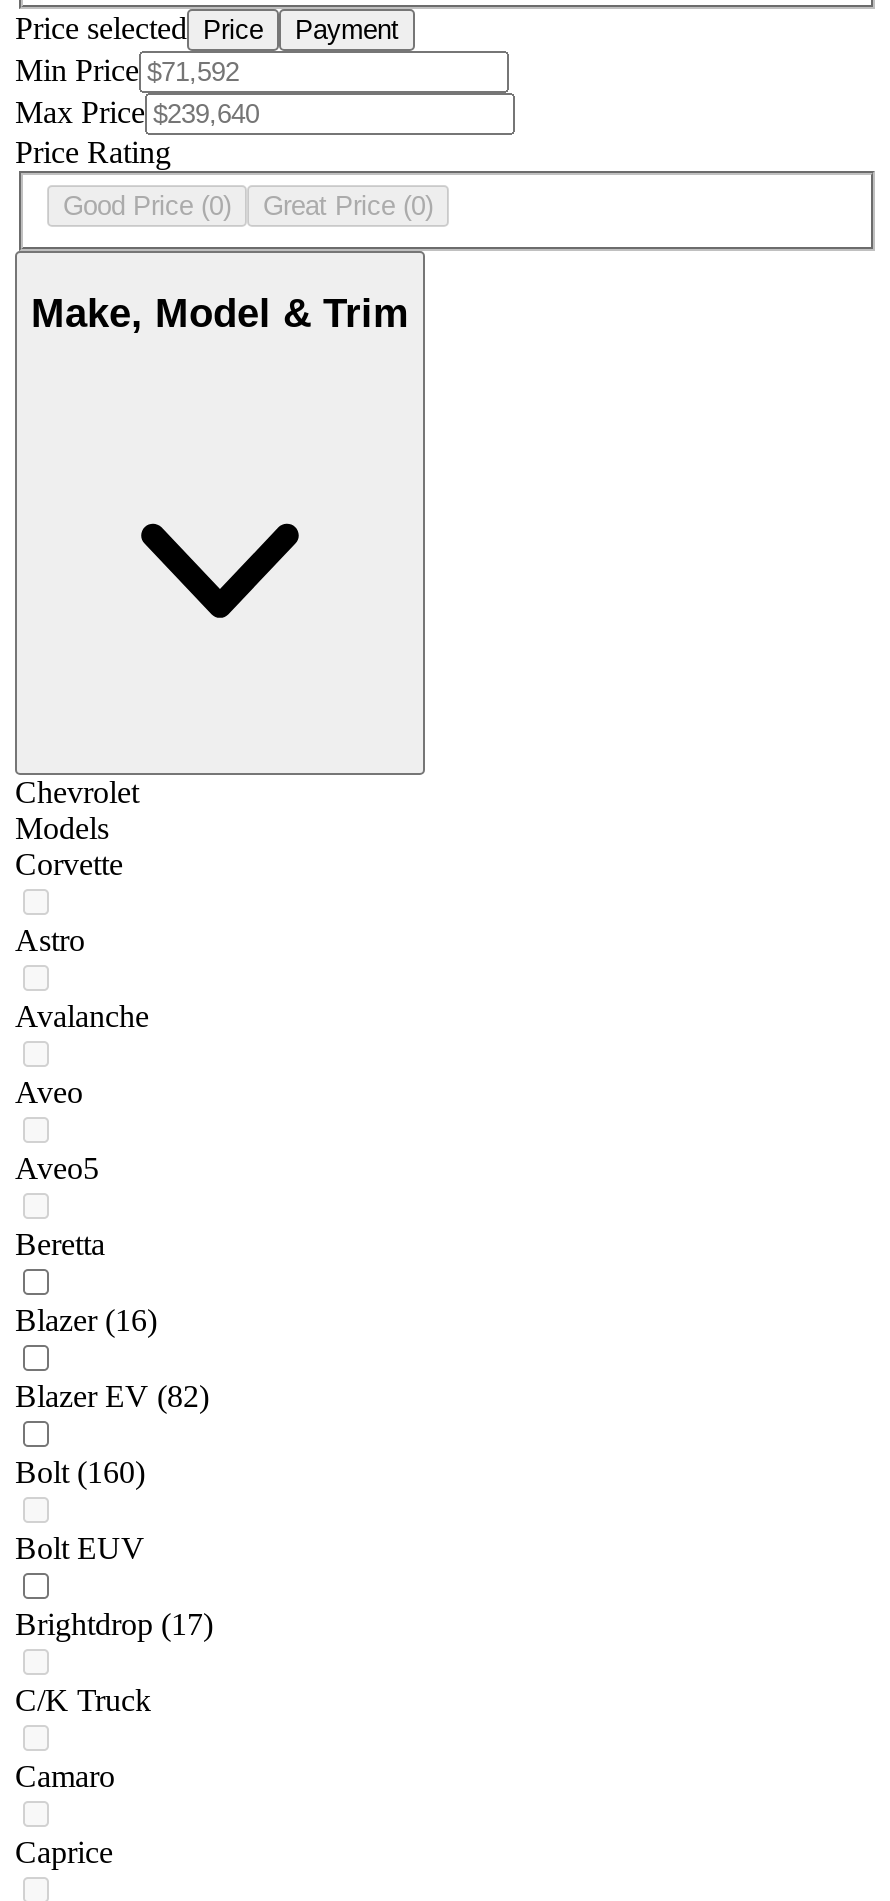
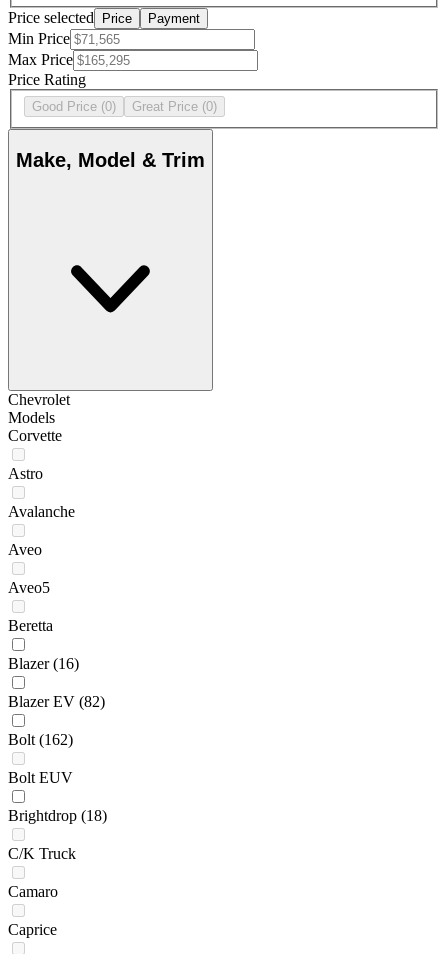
- Bolt (160)
+ Bolt (162)

- Brightdrop (17)
+ Brightdrop (18)
